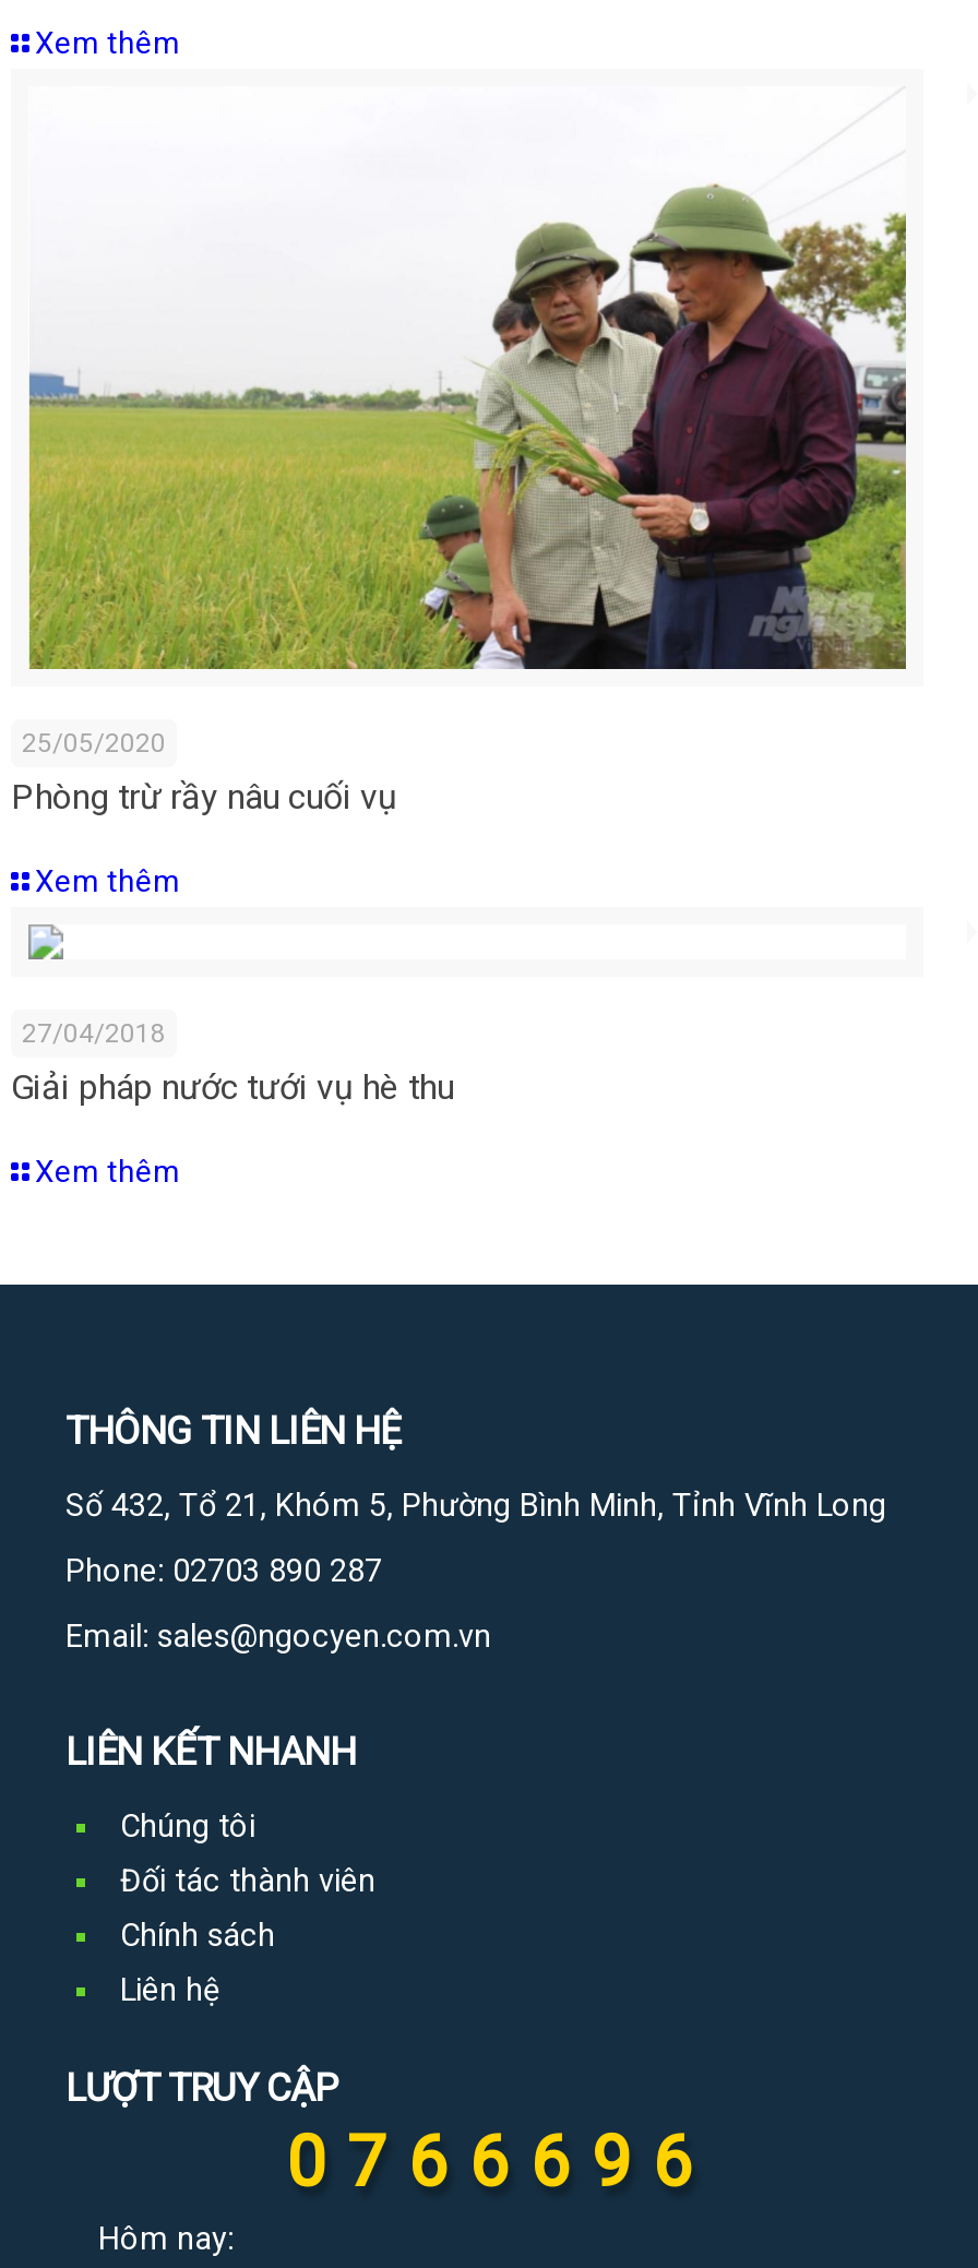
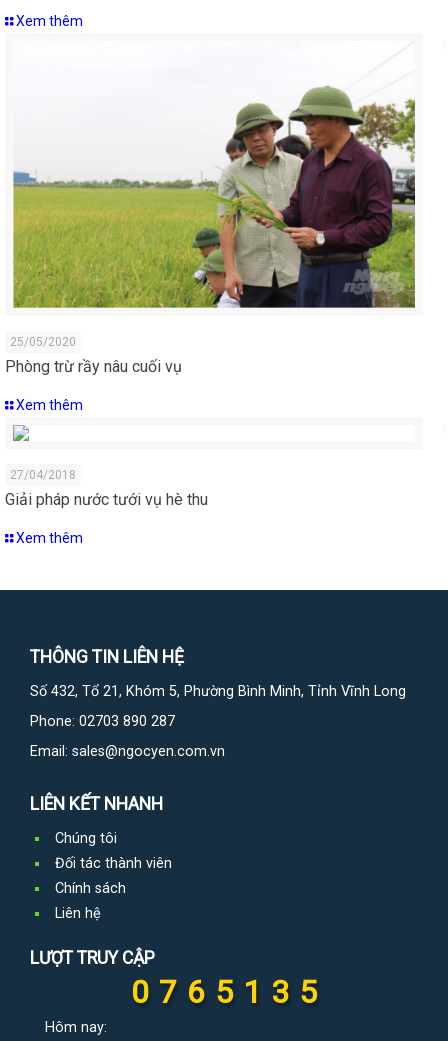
- 0 7 6 6 6 9 6
+ 0 7 6 5 1 3 5
